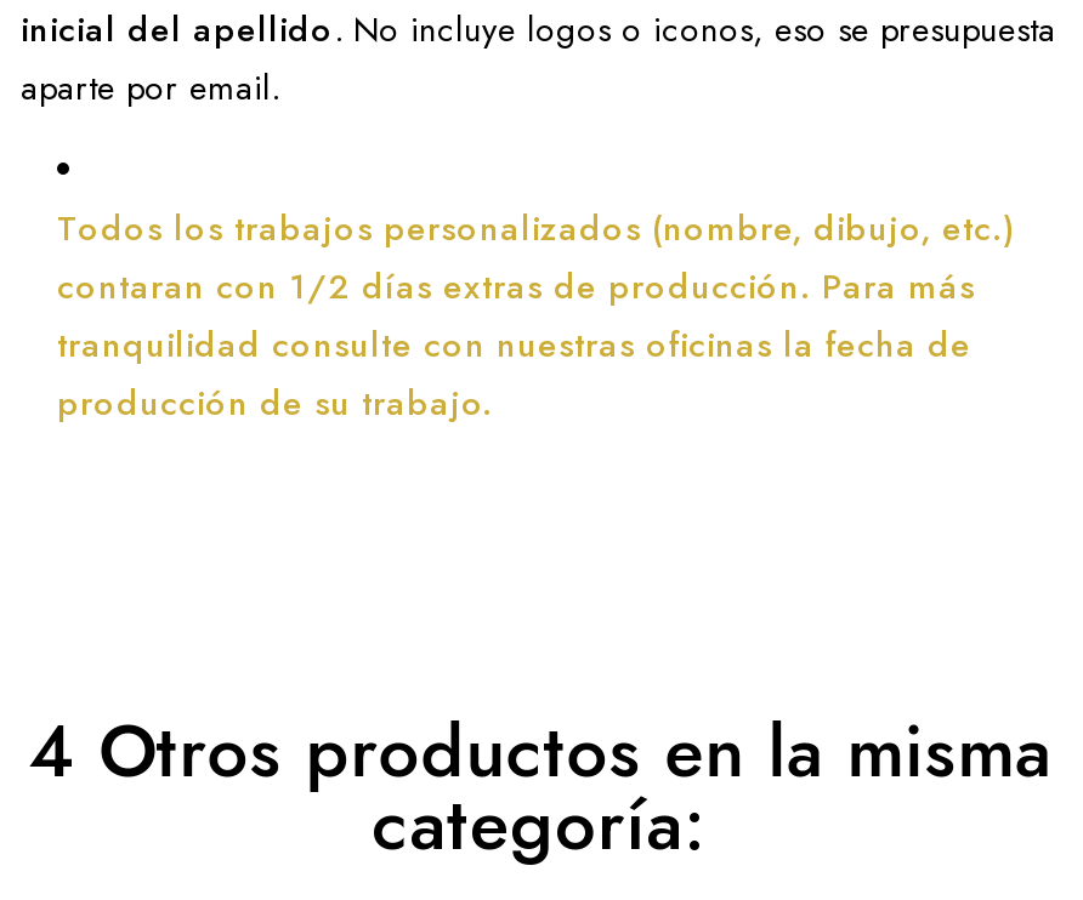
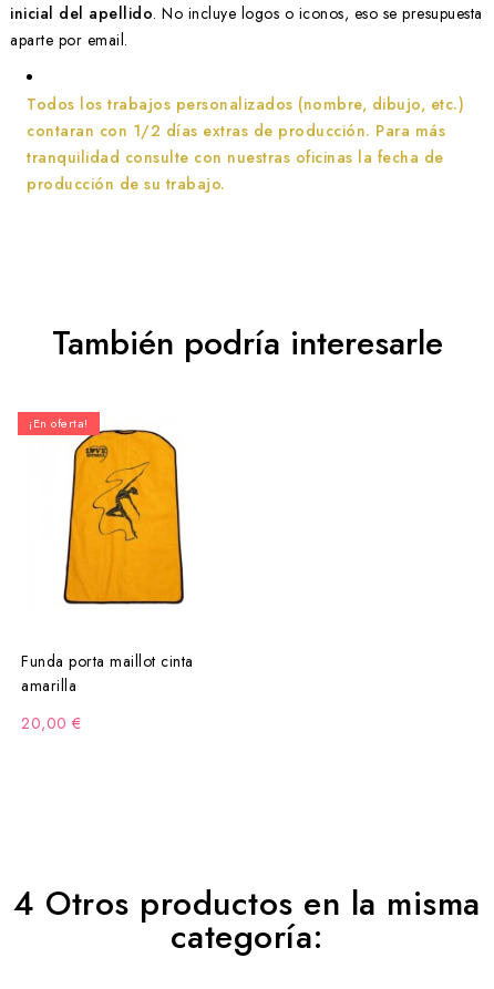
+ Funda porta maillot cinta
+ amarilla
+ 20,00 €

+ [image]
+ También podría interesarle
+ ¡En oferta!
